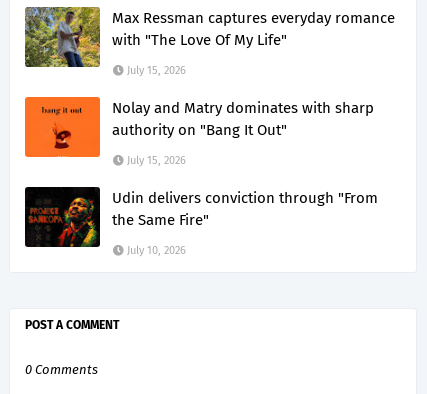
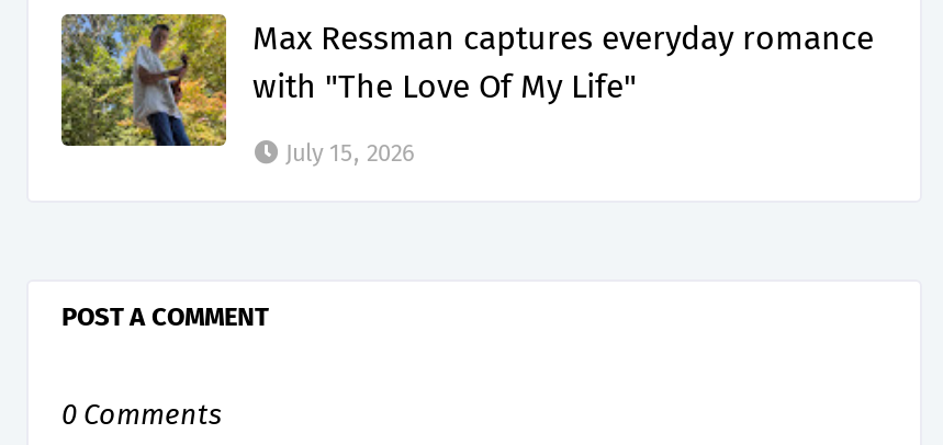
- [image]
- Nolay and Matry dominates with sharp
- authority on "Bang It Out"
- July 15, 2026
- Udin delivers conviction through "From
- the Same Fire"
- July 10, 2026

- [image]
